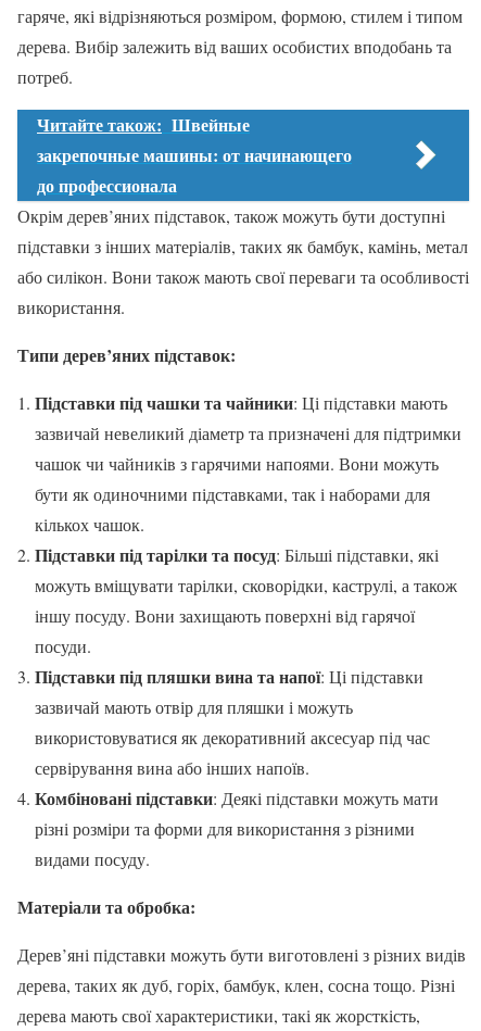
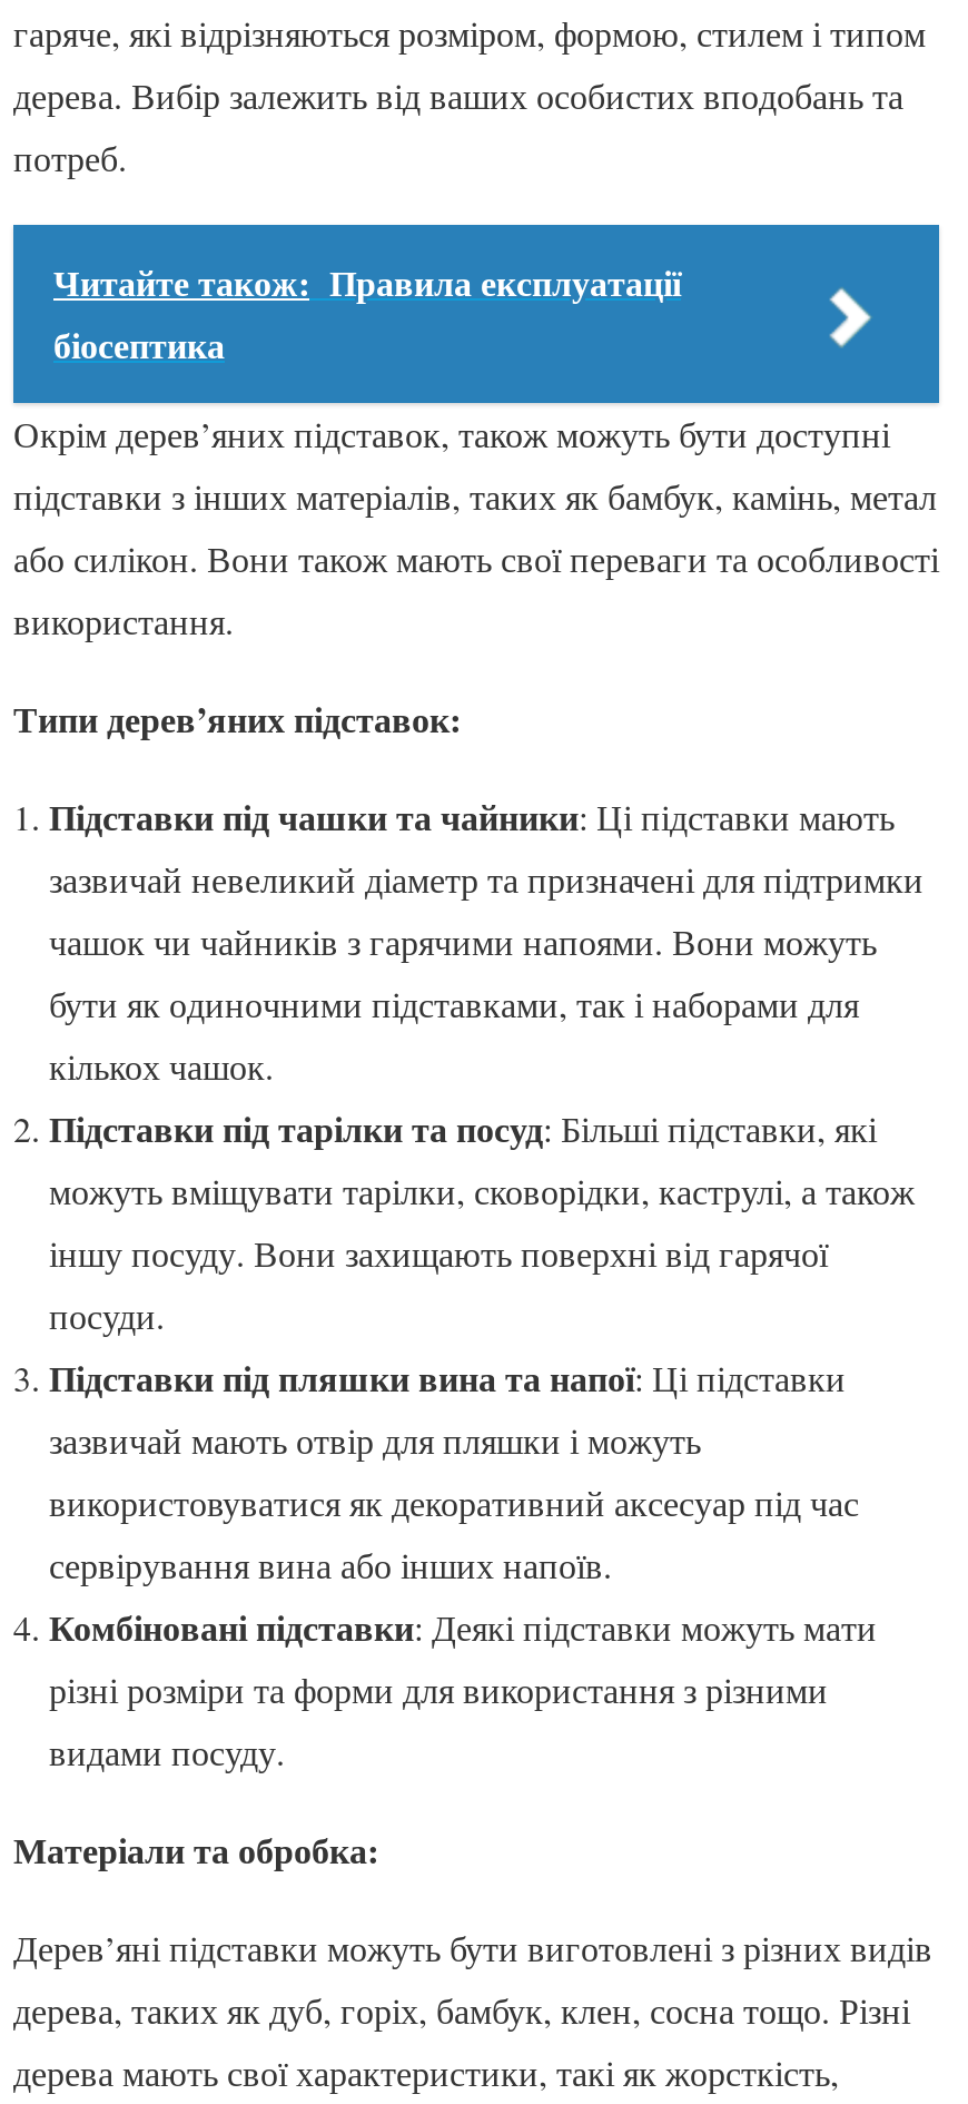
- Читайте також: Швейные
- закрепочные машины: от начинающего
- до профессионала
+ Читайте також: Правила експлуатації
+ біосептика
